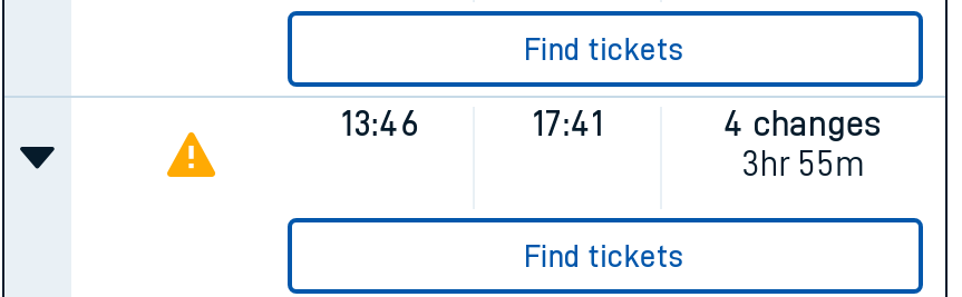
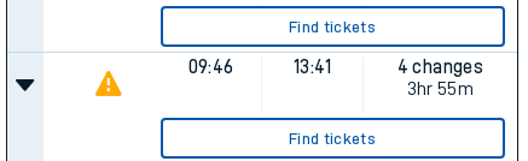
- 13:46
+ 09:46

- 17:41
+ 13:41
